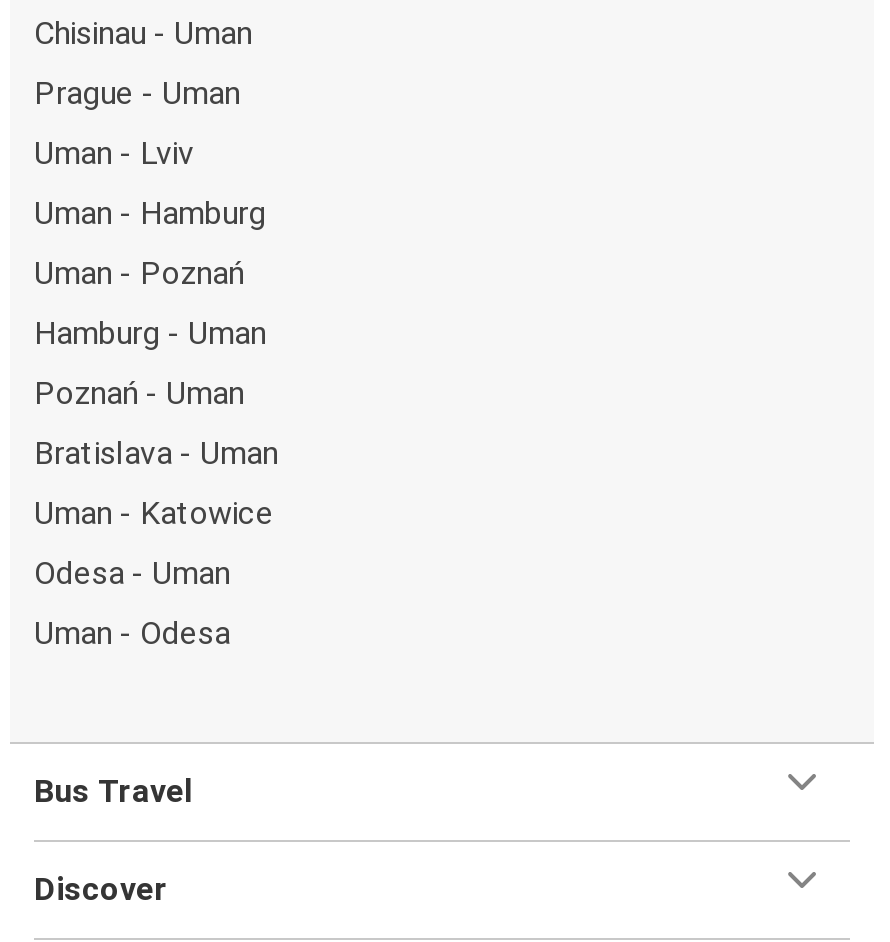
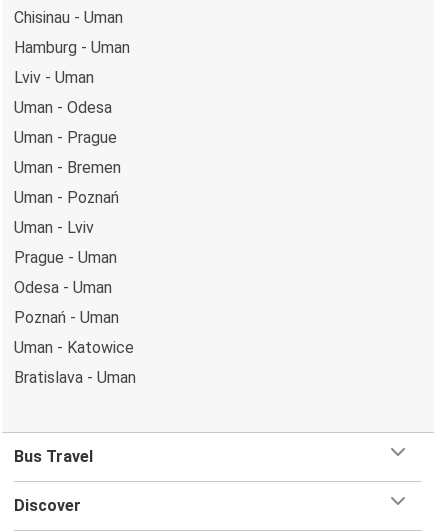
moved down: Uman - Poznań | Uman - Lviv | Prague - Uman

- Uman - Hamburg

moved up: Hamburg - Uman

+ Lviv - Uman

moved down: Odesa - Uman | Poznań - Uman | Uman - Katowice | Bratislava - Uman

moved up: Uman - Odesa

+ Uman - Prague
+ Uman - Bremen
